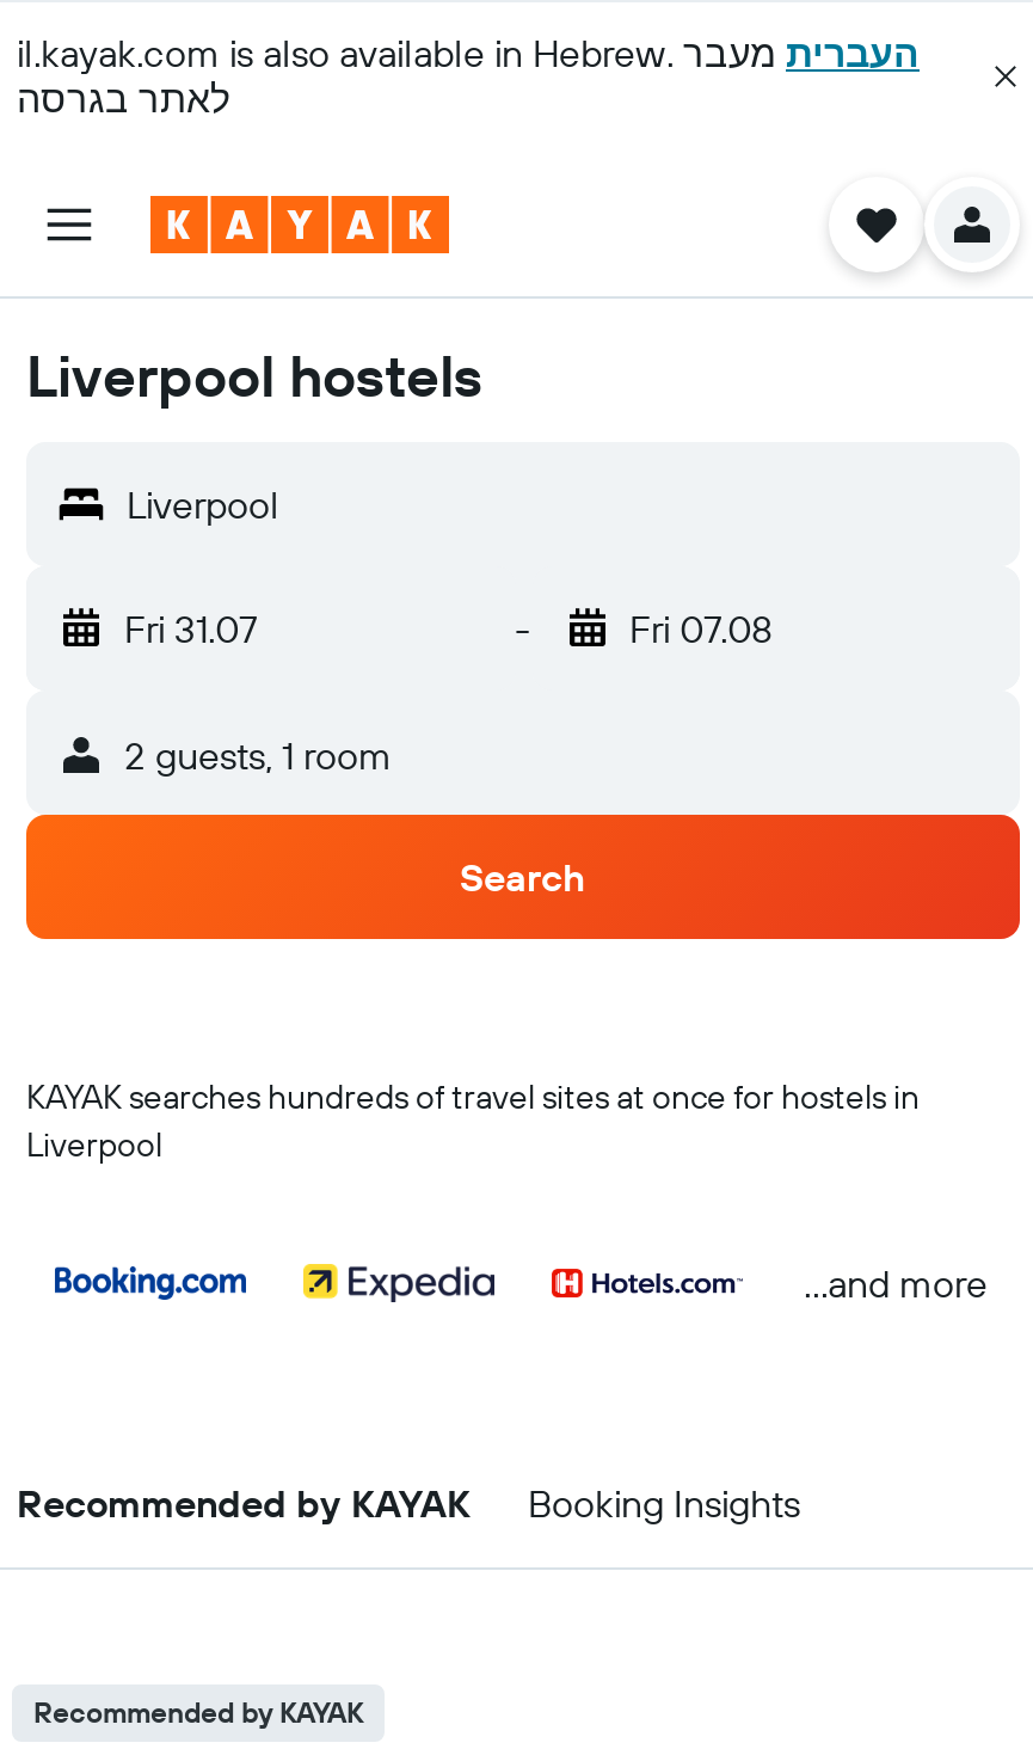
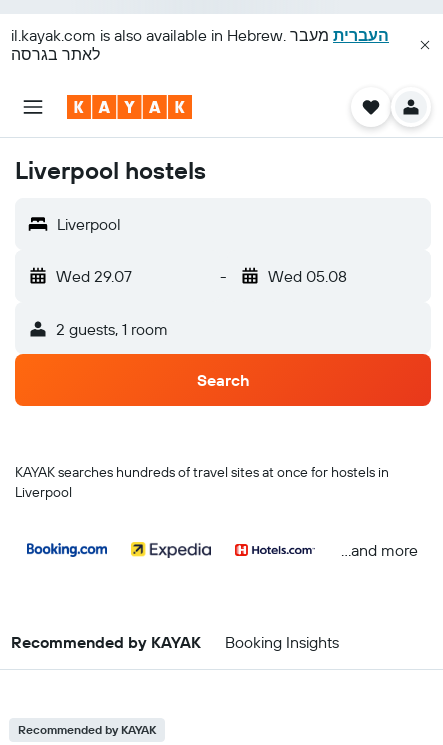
- Fri 31.07
+ Wed 29.07

- Fri 07.08
+ Wed 05.08
